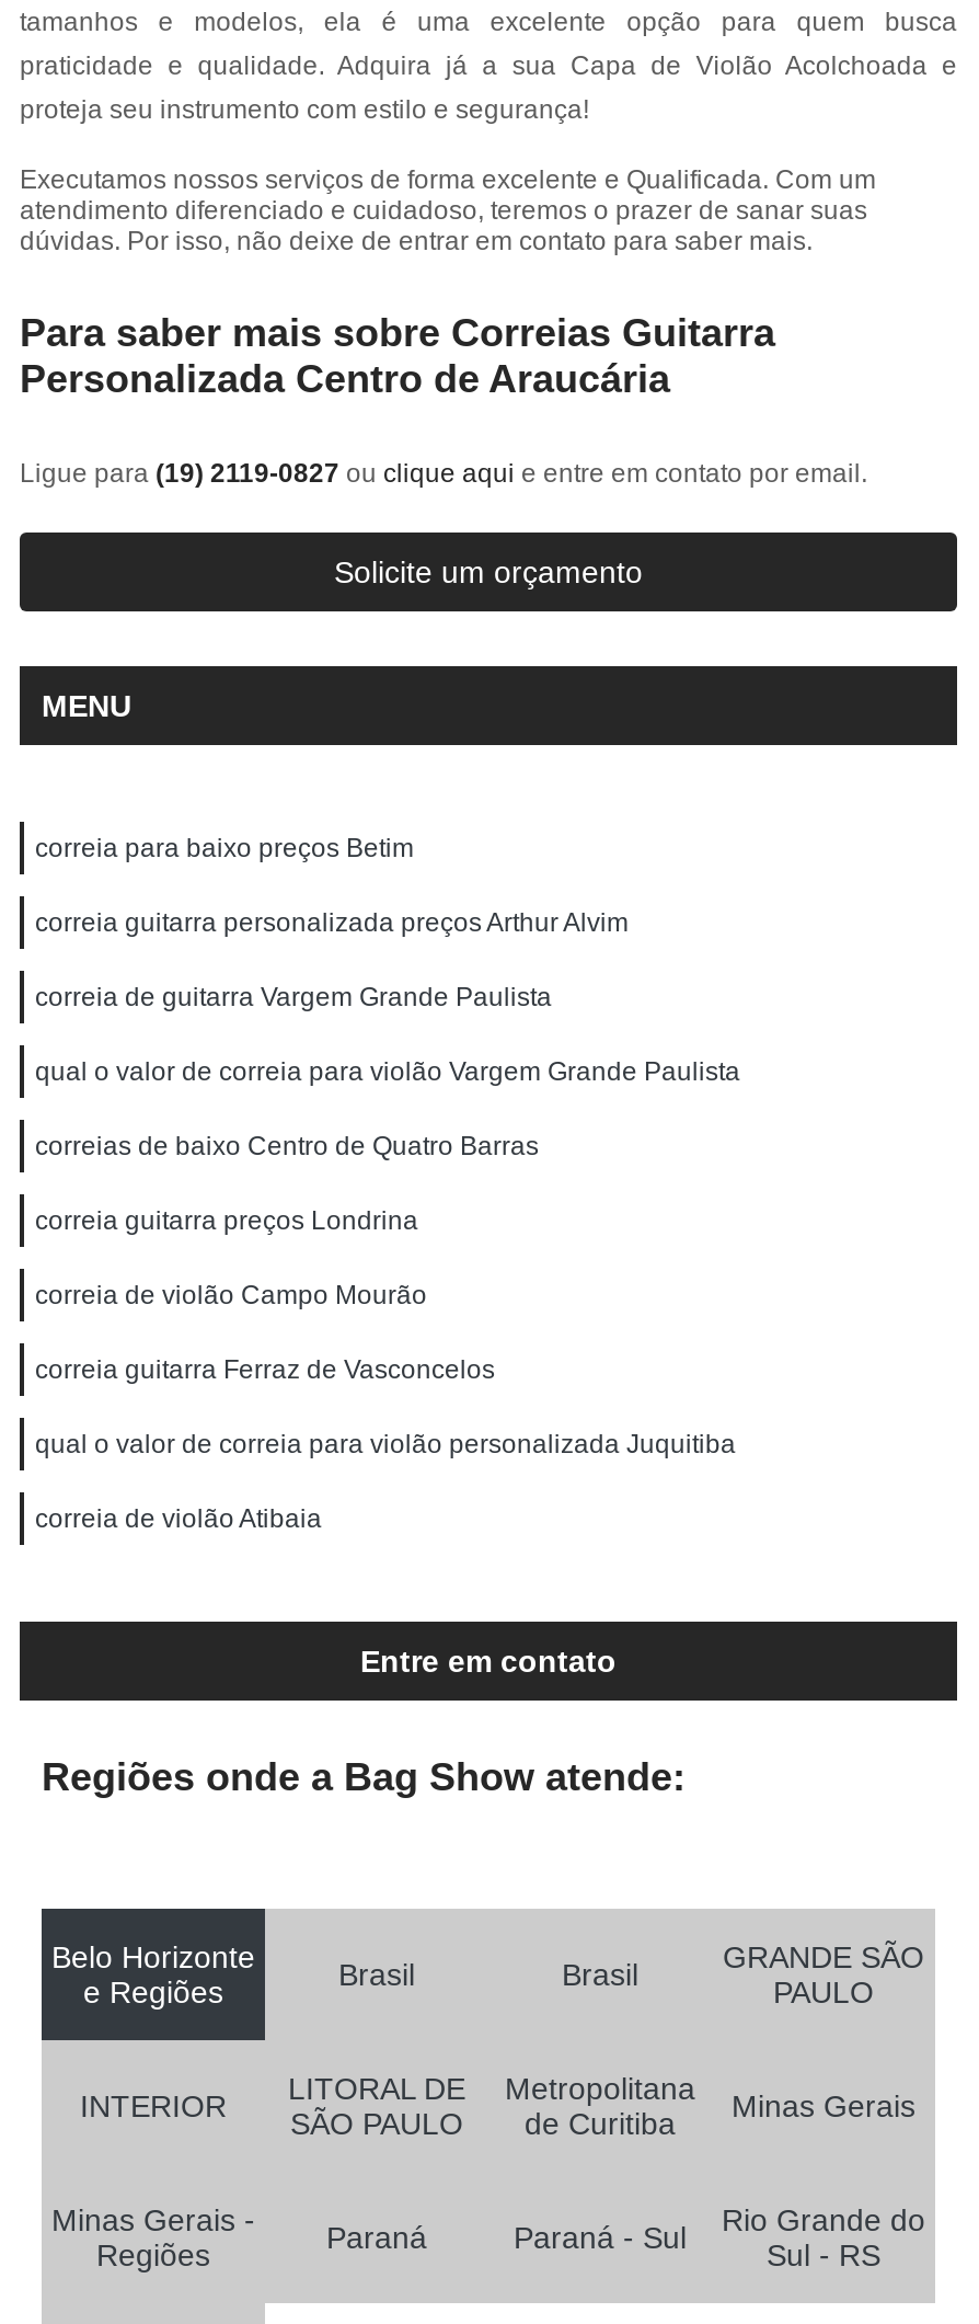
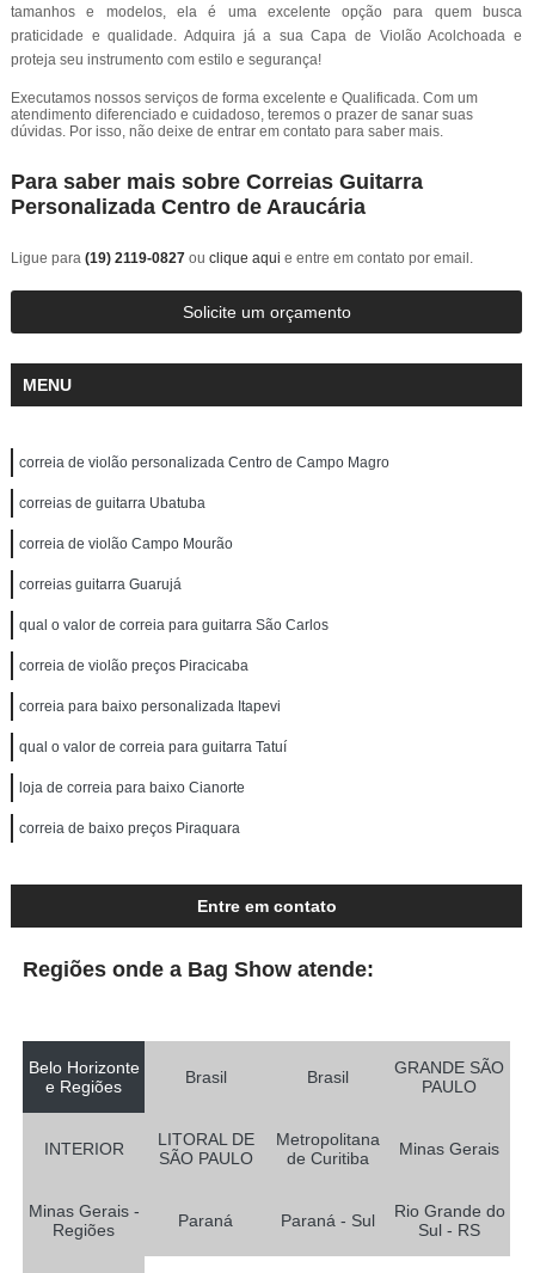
- correia para baixo preços Betim
- correia guitarra personalizada preços Arthur Alvim
- correia de guitarra Vargem Grande Paulista
- qual o valor de correia para violão Vargem Grande Paulista
- correias de baixo Centro de Quatro Barras
- correia guitarra preços Londrina
+ correia de violão personalizada Centro de Campo Magro
+ correias de guitarra Ubatuba

moved up: correia de violão Campo Mourão

- correia guitarra Ferraz de Vasconcelos
- qual o valor de correia para violão personalizada Juquitiba
- correia de violão Atibaia
+ correias guitarra Guarujá
+ qual o valor de correia para guitarra São Carlos
+ correia de violão preços Piracicaba
+ correia para baixo personalizada Itapevi
+ qual o valor de correia para guitarra Tatuí
+ loja de correia para baixo Cianorte
+ correia de baixo preços Piraquara
